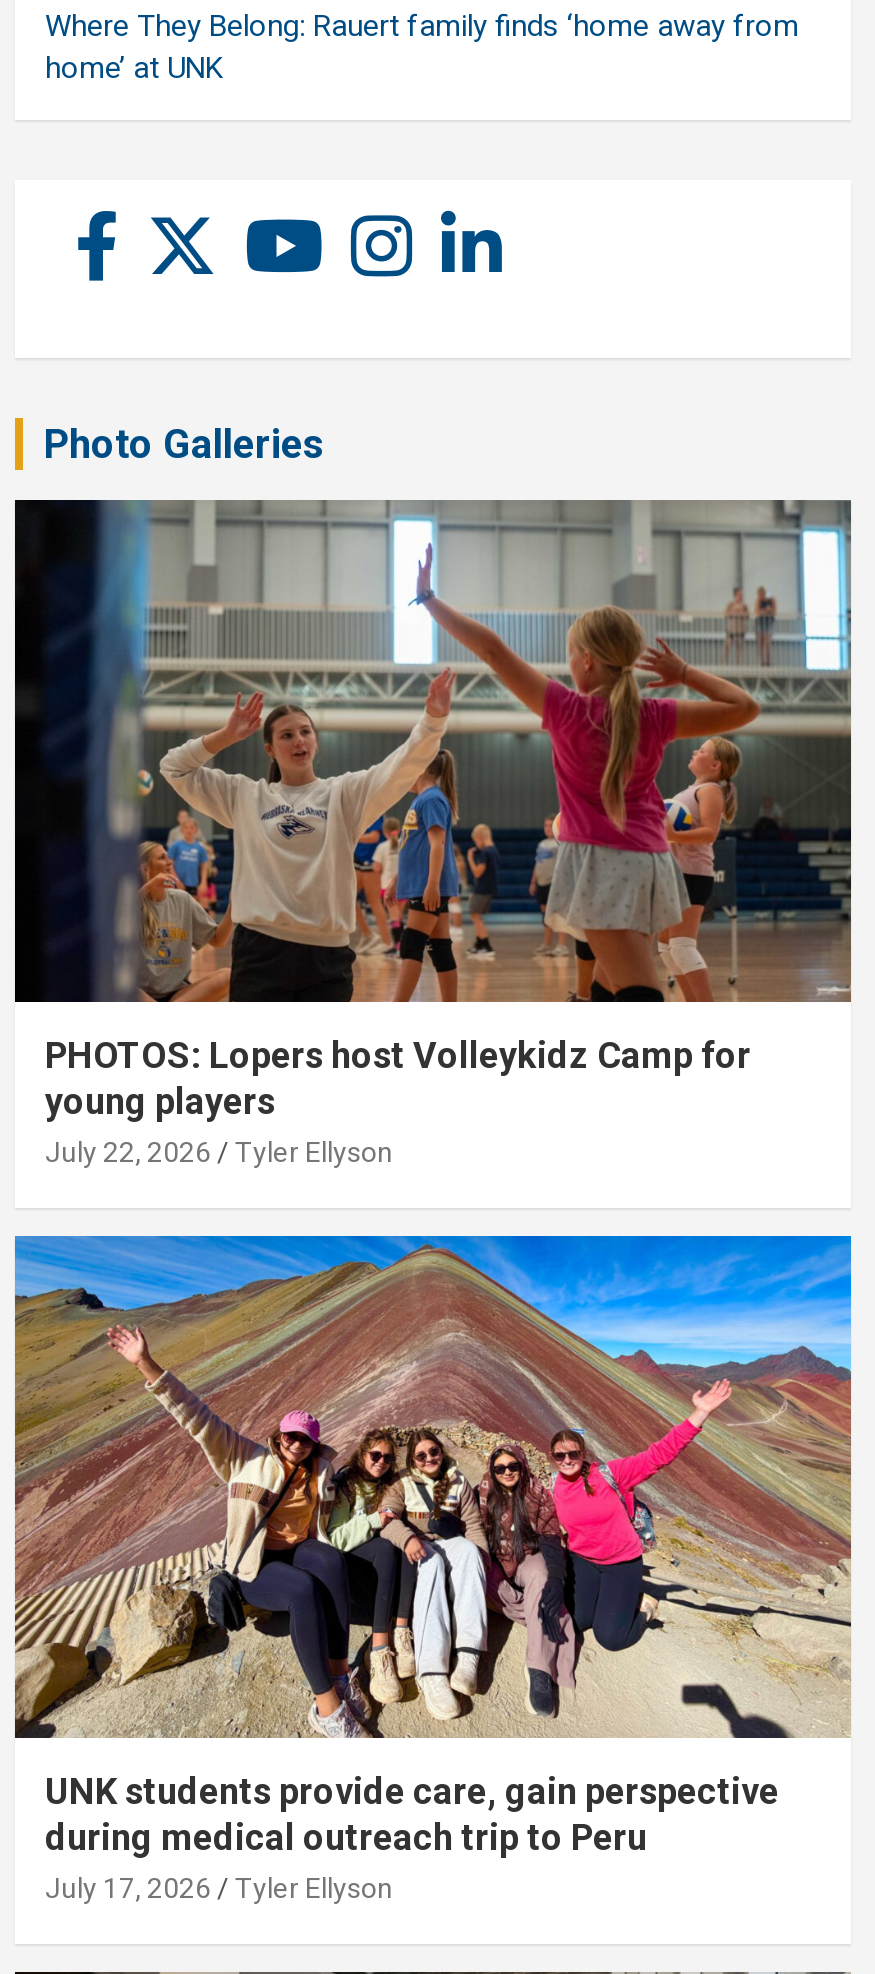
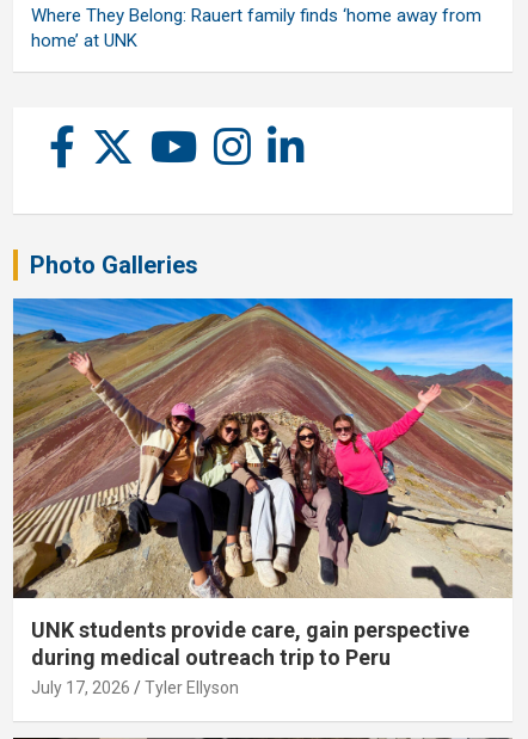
- [image]
- PHOTOS: Lopers host Volleykidz Camp for
- young players
- July 22, 2026
- Tyler Ellyson
